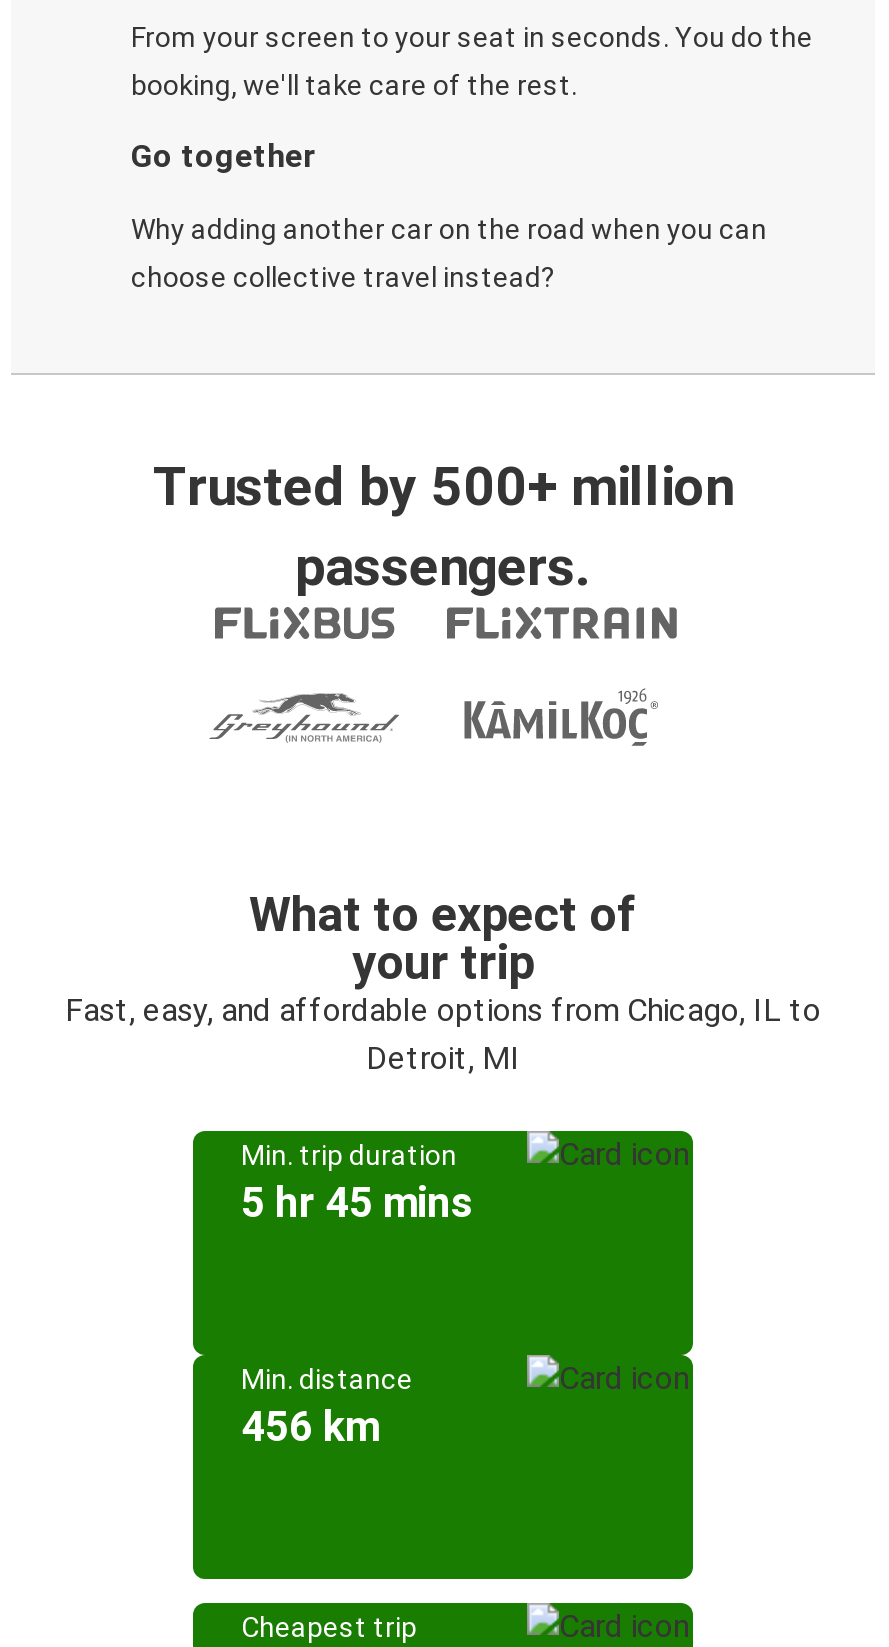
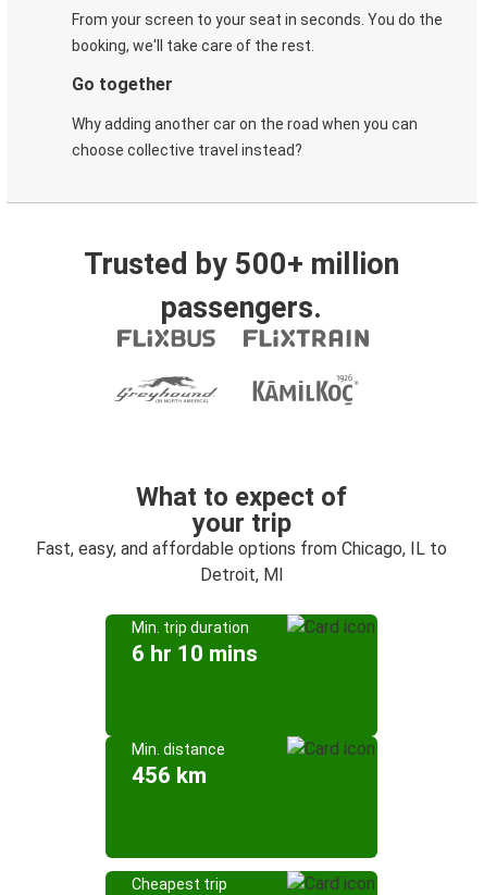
- 5 hr 45 mins
+ 6 hr 10 mins
